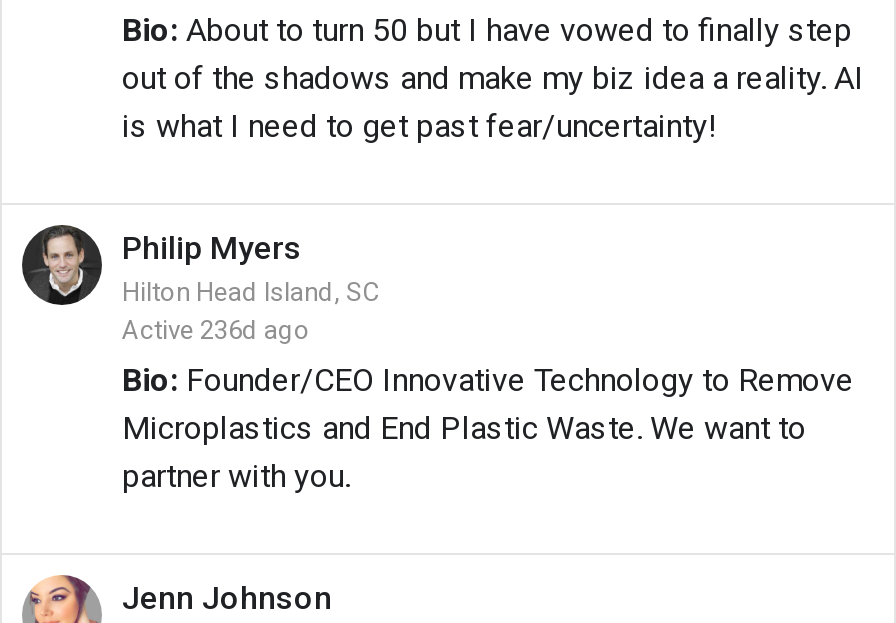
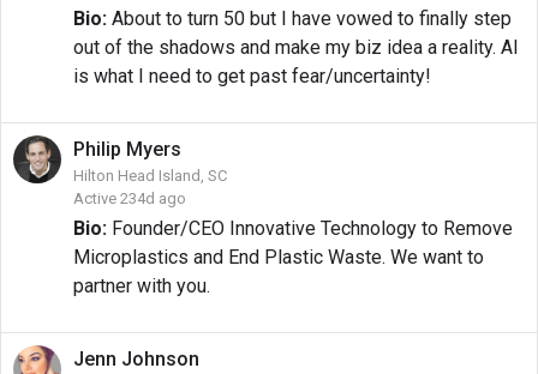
- Active 236d ago
+ Active 234d ago
